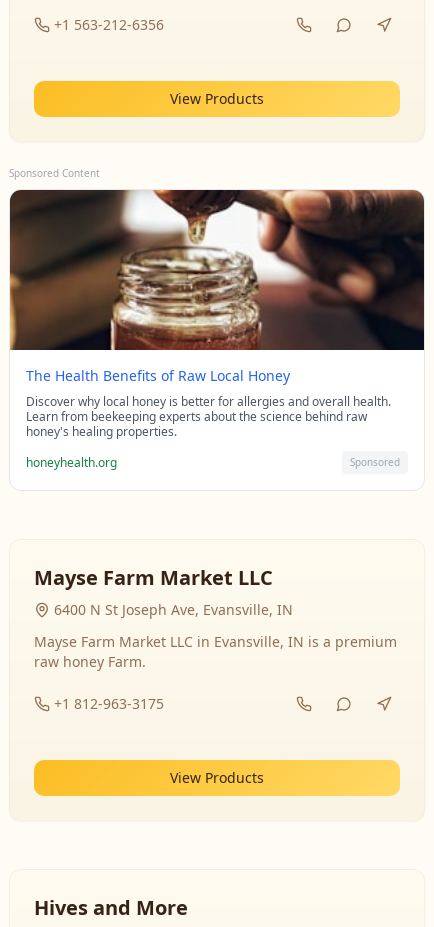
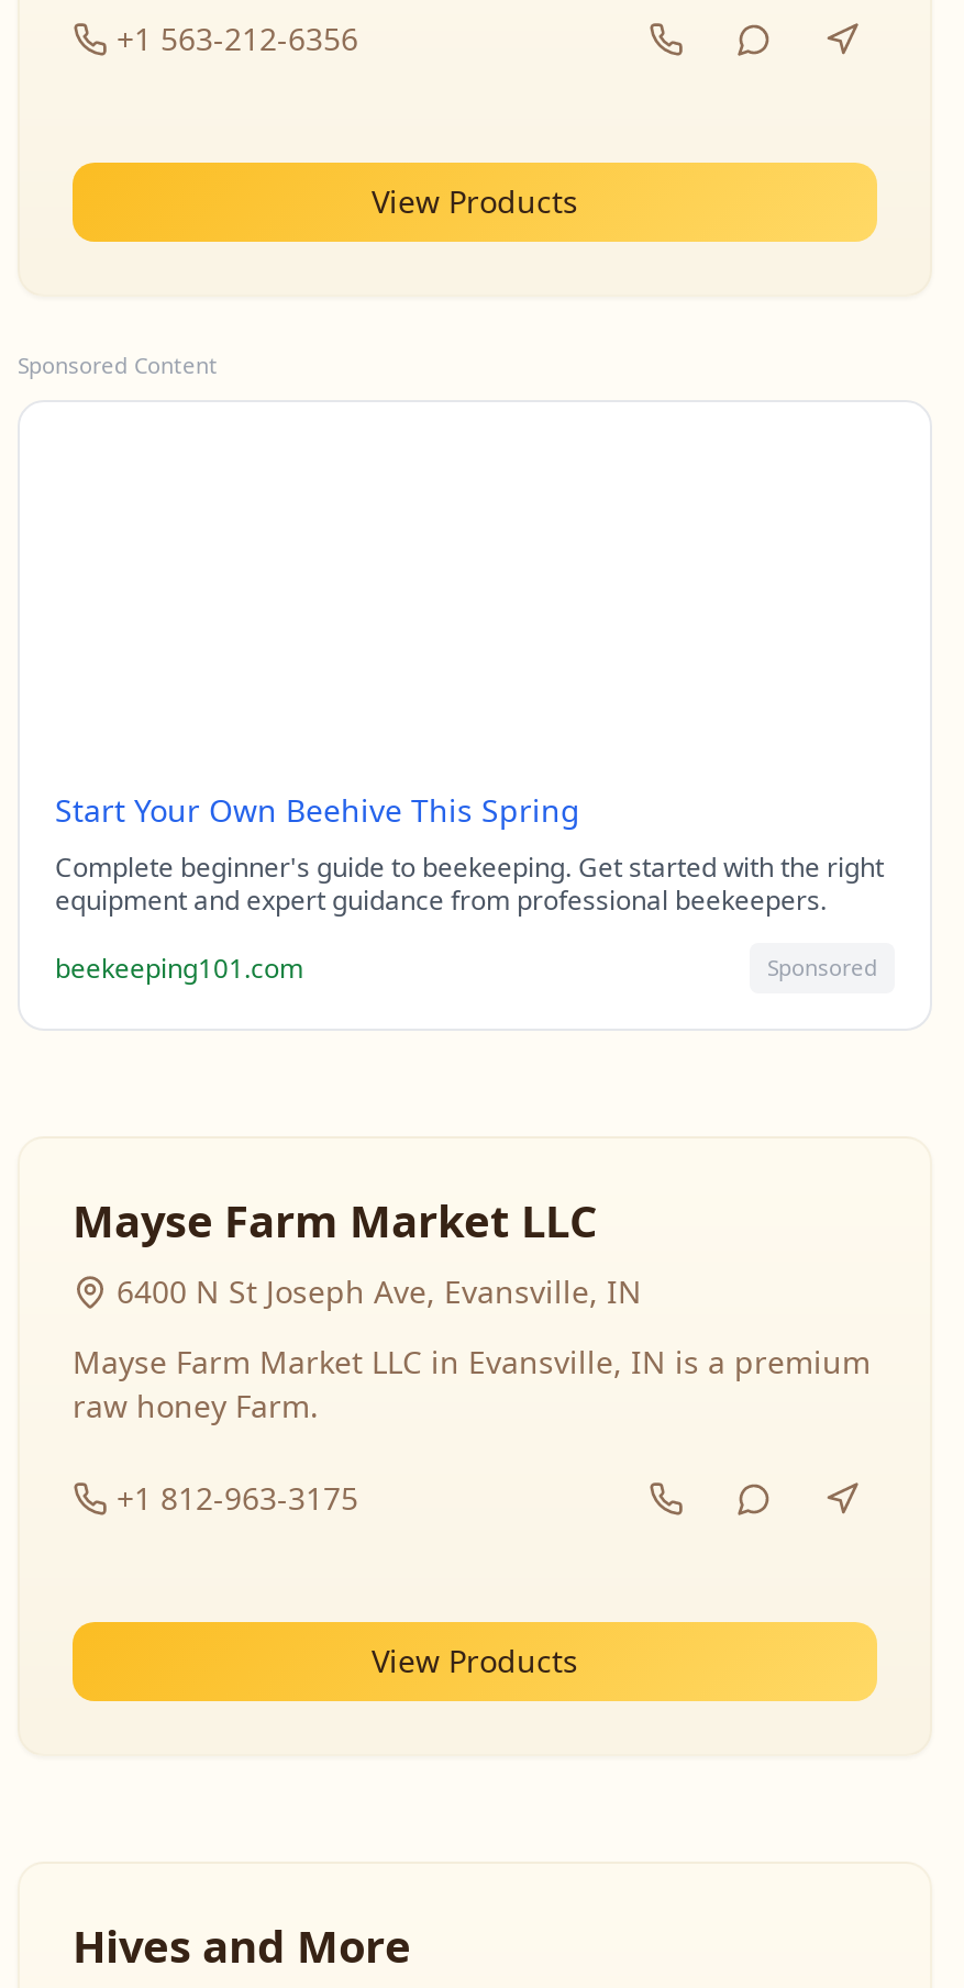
- [image]

- The Health Benefits of Raw Local Honey
- Discover why local honey is better for allergies and overall health.
- Learn from beekeeping experts about the science behind raw
- honey's healing properties.
+ Start Your Own Beehive This Spring
+ Complete beginner's guide to beekeeping. Get started with the right
+ equipment and expert guidance from professional beekeepers.

- honeyhealth.org
+ beekeeping101.com
